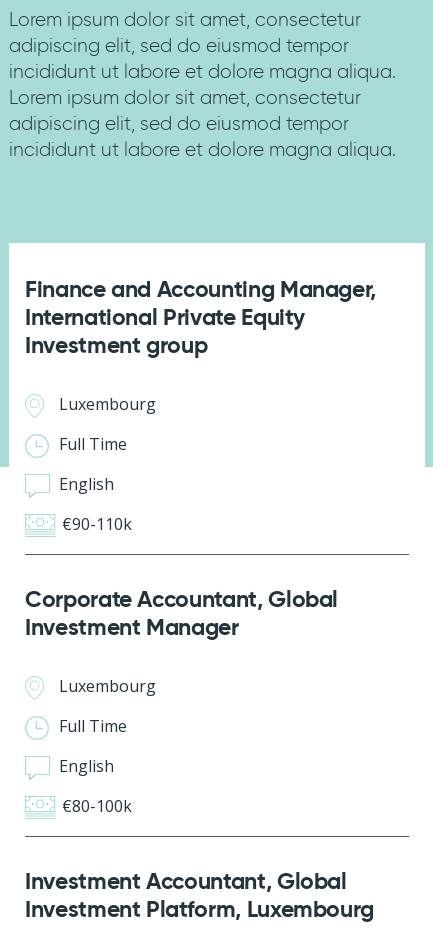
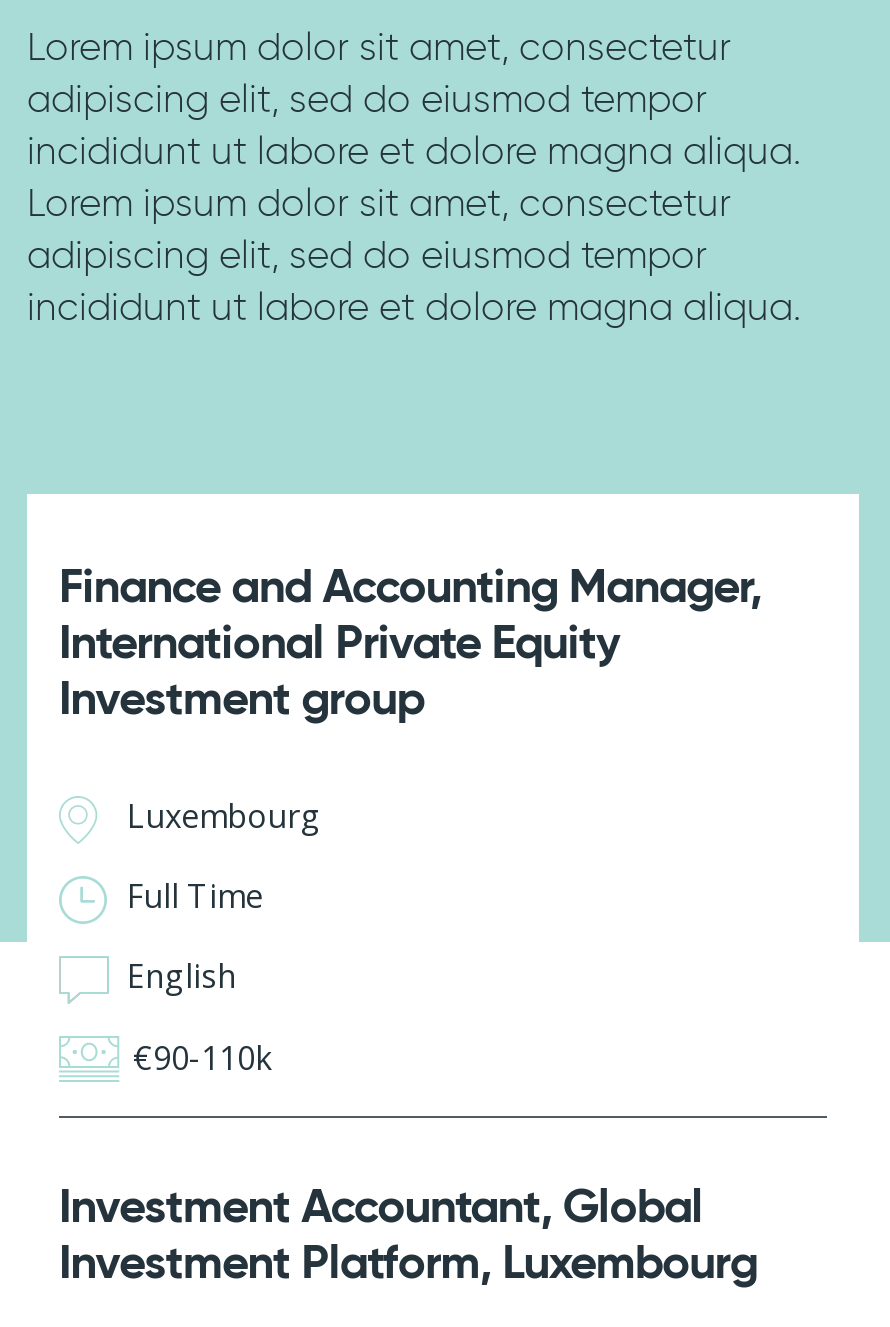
- Corporate Accountant, Global
- Investment Manager
- Luxembourg
- Full Time
- English
- €80-100k
